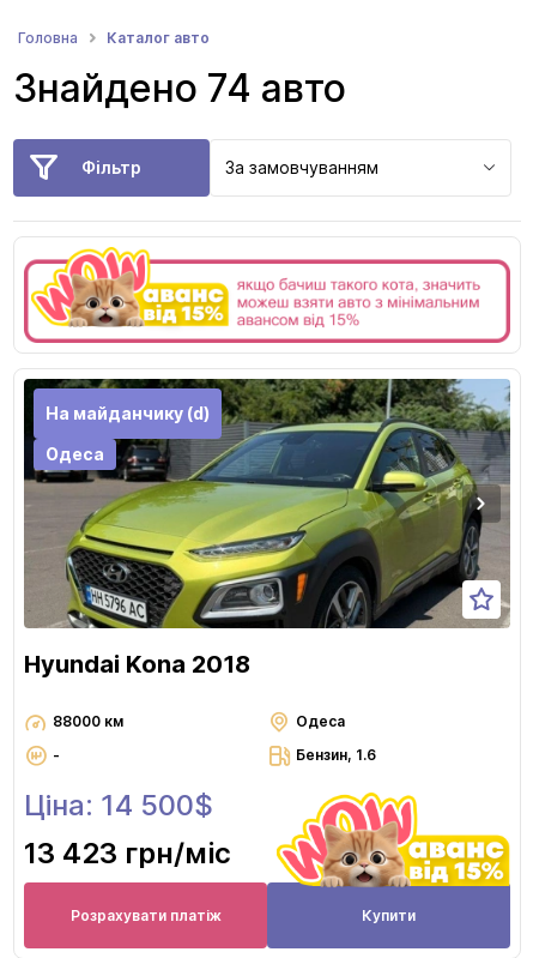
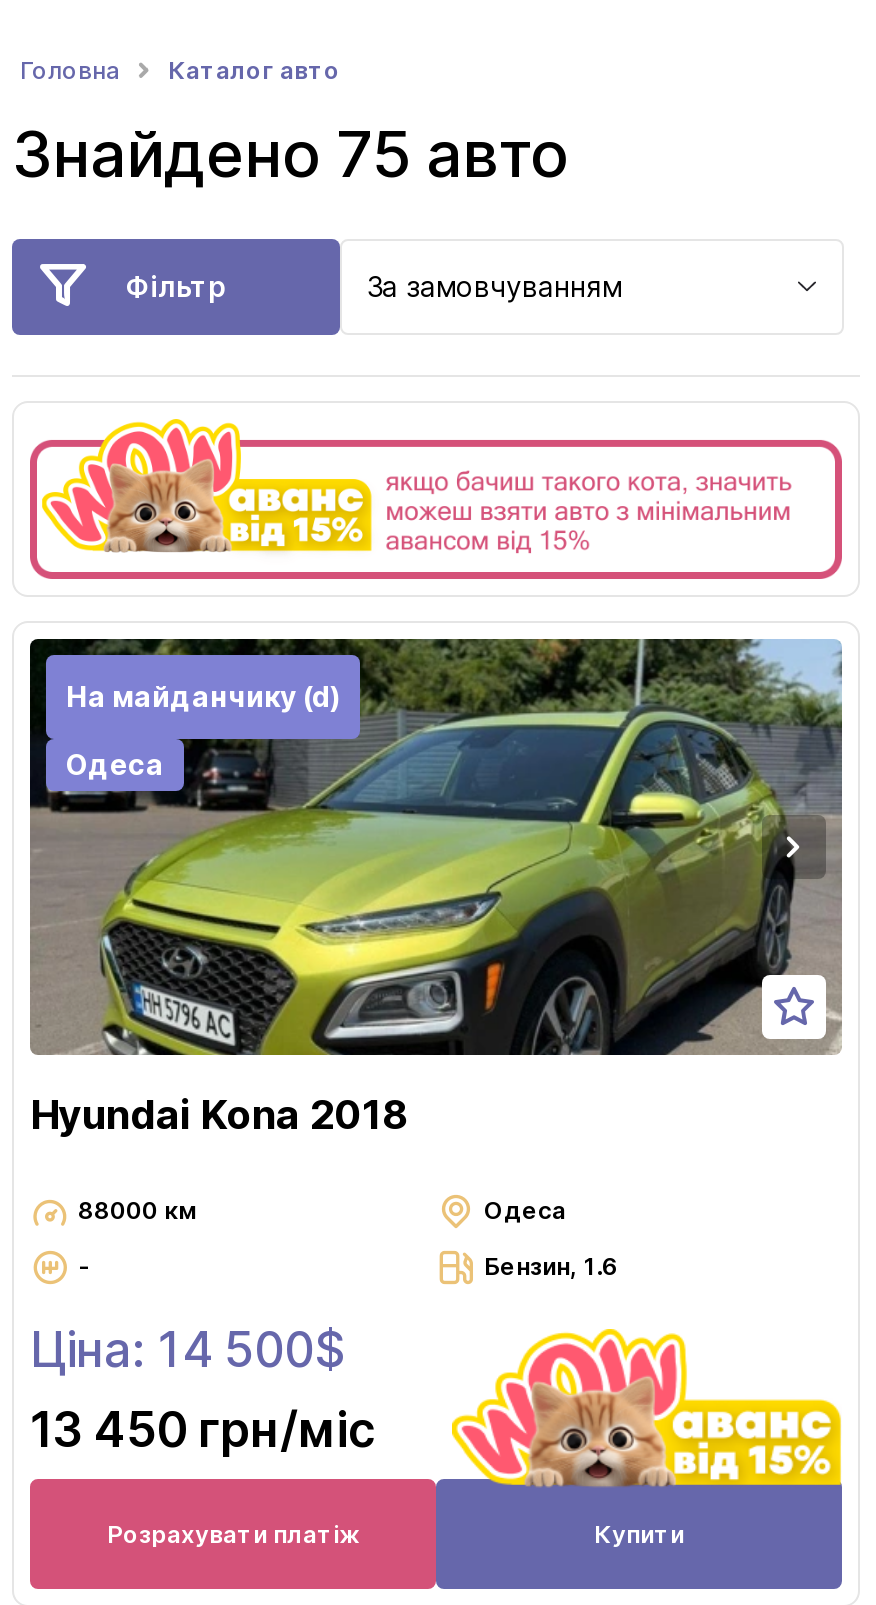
- Знайдено 74 авто
+ Знайдено 75 авто

- 13 423 грн/міс
+ 13 450 грн/міс
